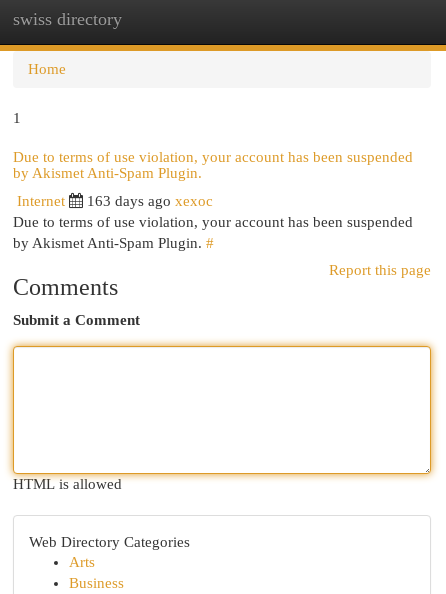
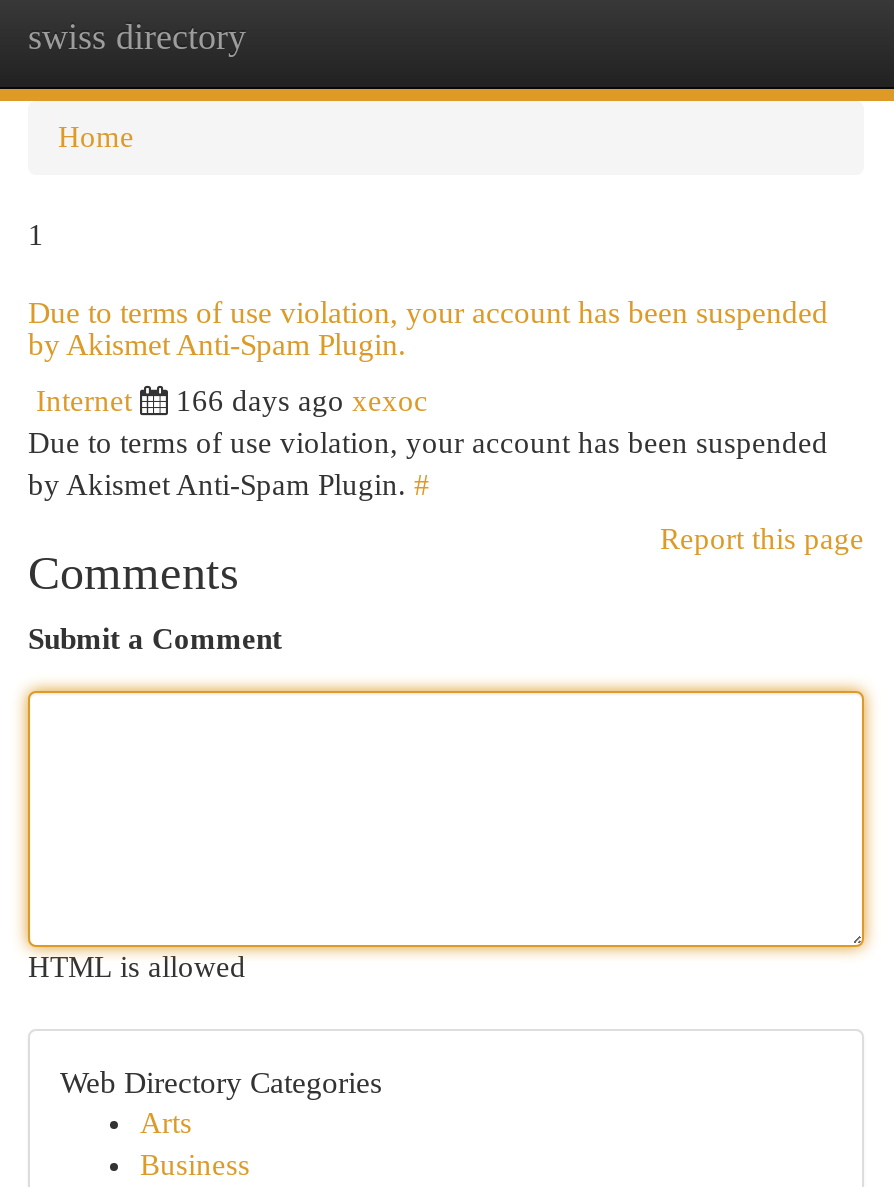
- 163 days ago xexoc
+ 166 days ago xexoc
